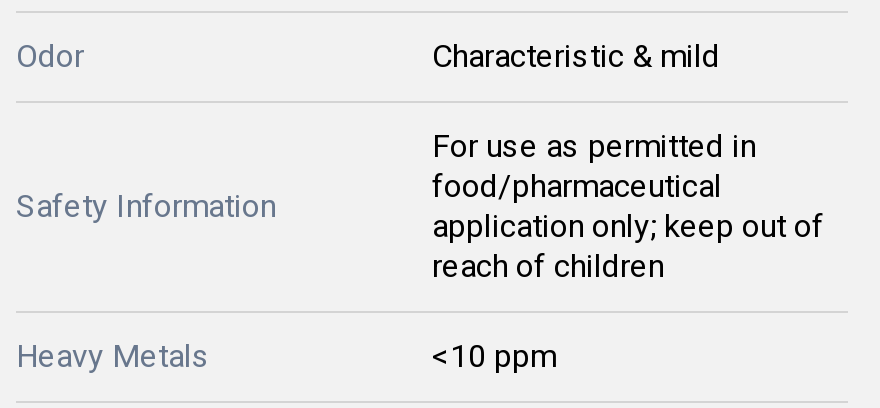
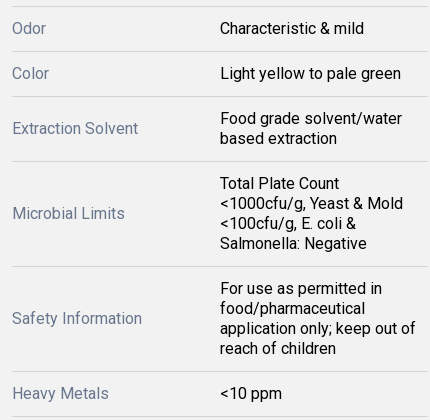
+ Color
+ Light yellow to pale green
+ Extraction Solvent

+ Microbial Limits

+ Food grade solvent/water
+ based extraction

+ Total Plate Count
+ <1000cfu/g, Yeast & Mold
+ <100cfu/g, E. coli &
+ Salmonella: Negative
